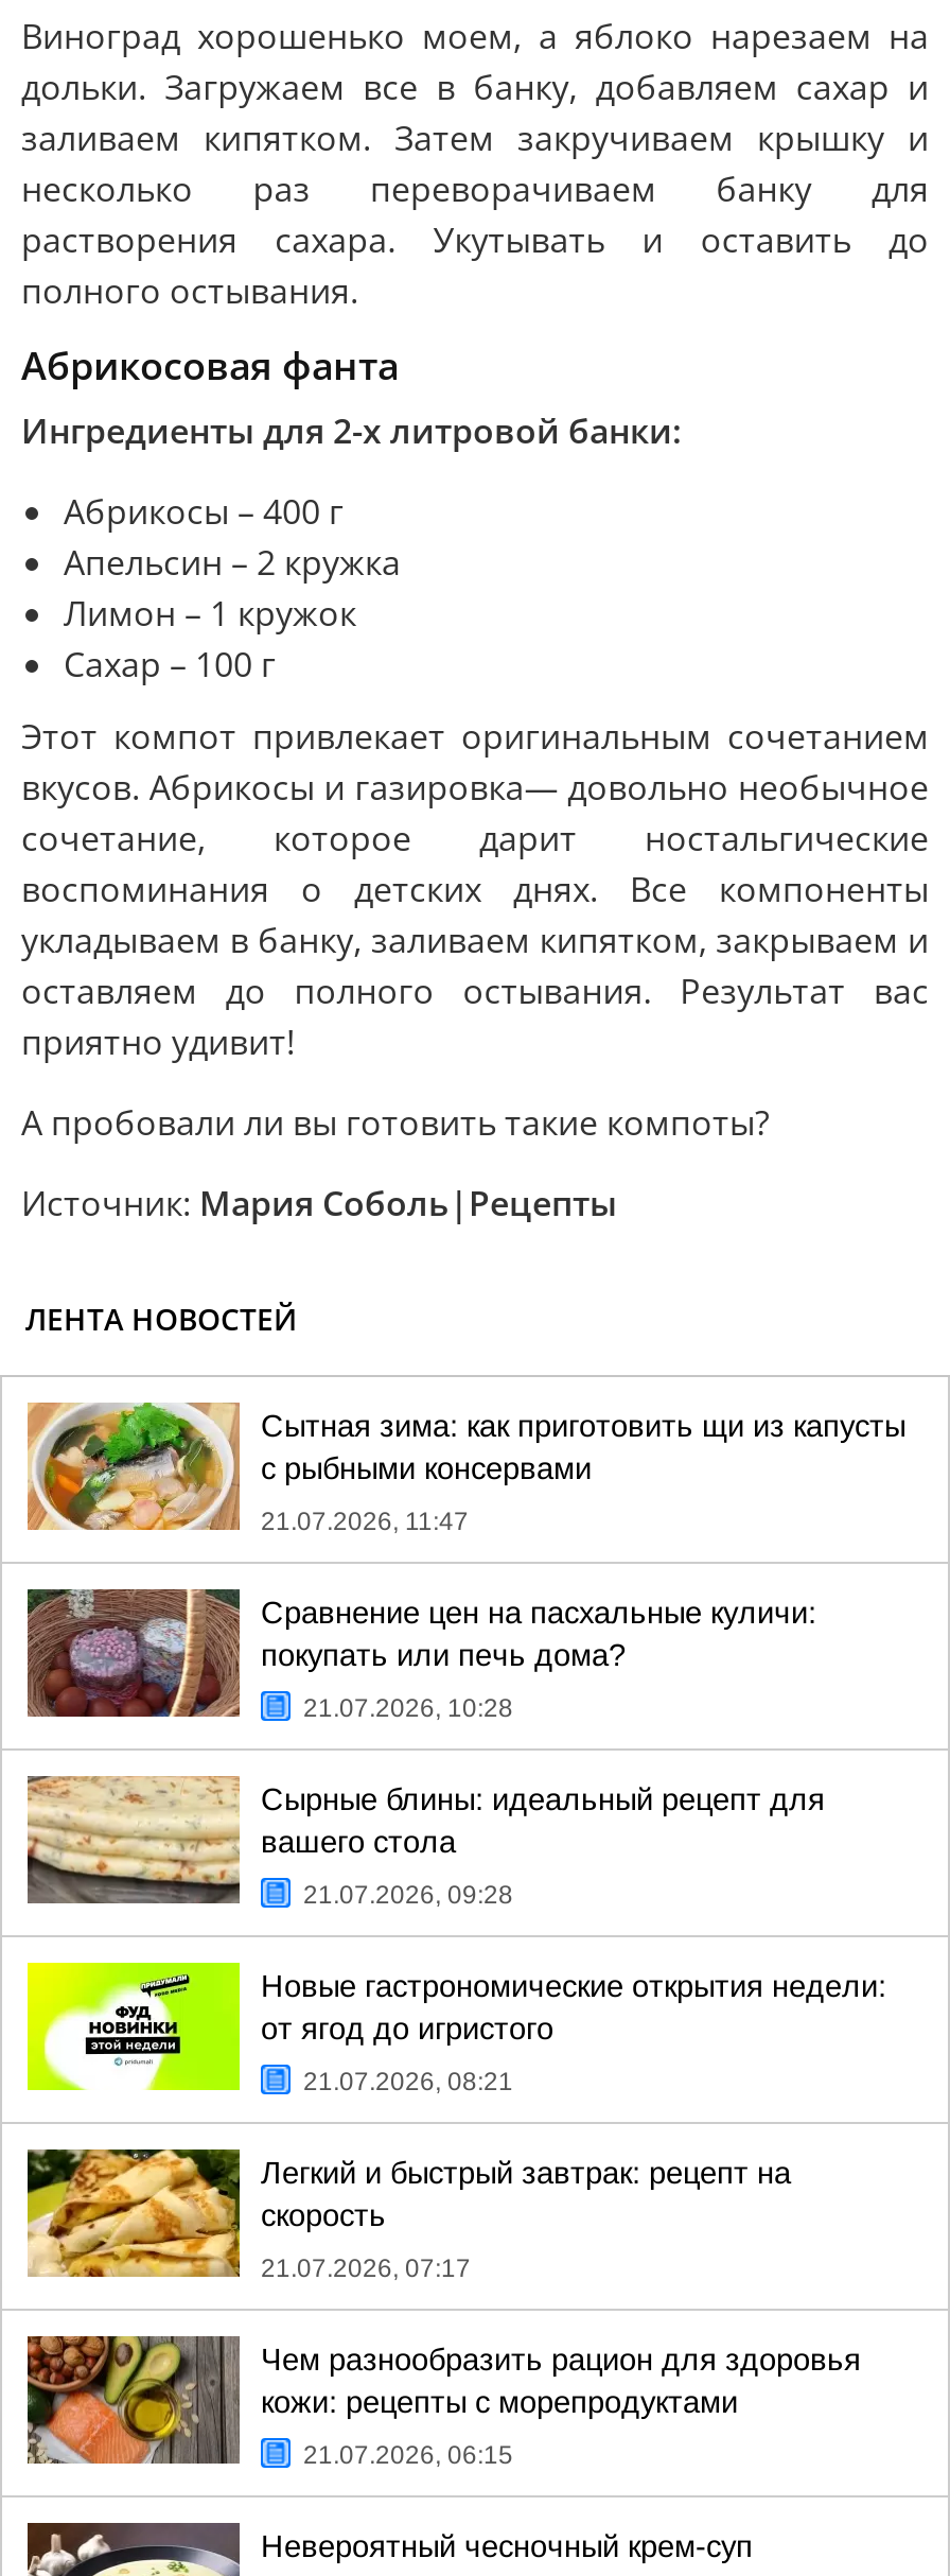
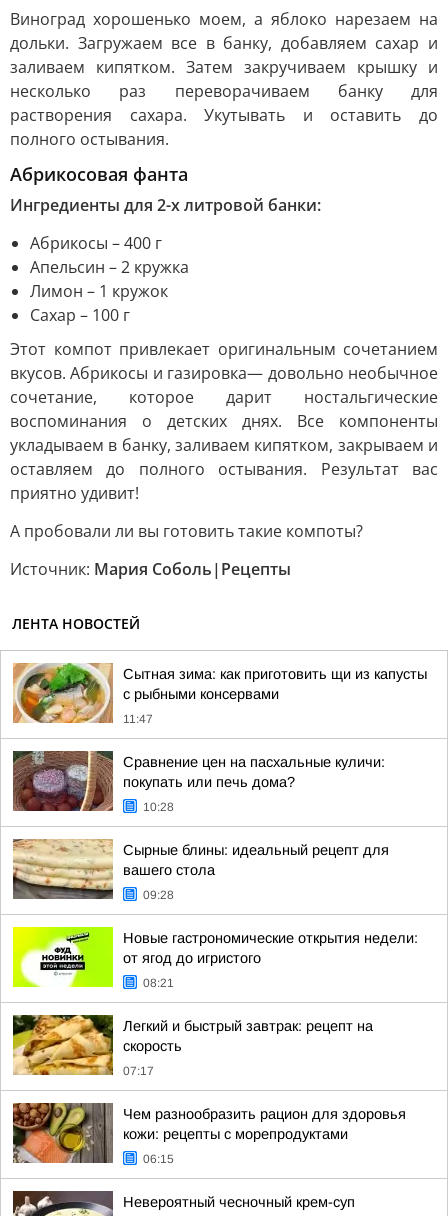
- 21.07.2026, 11:47
+ 11:47

- 21.07.2026, 10:28
+ 10:28

- 21.07.2026, 09:28
+ 09:28

- 21.07.2026, 08:21
+ 08:21

- 21.07.2026, 07:17
+ 07:17

- 21.07.2026, 06:15
+ 06:15
